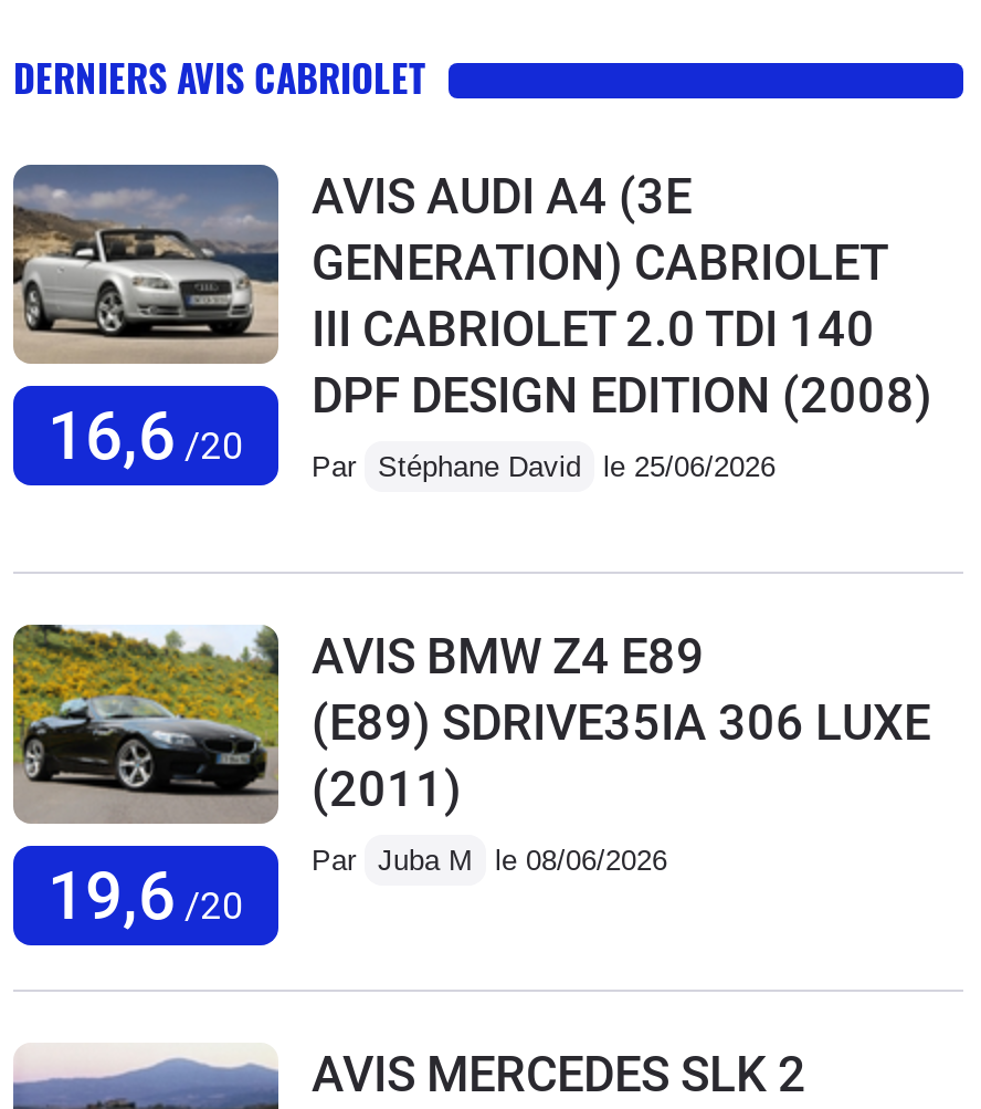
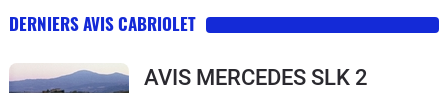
- [image]
- 16,6 /20

- AVIS AUDI A4 (3E
- GENERATION) CABRIOLET
- III CABRIOLET 2.0 TDI 140
- DPF DESIGN EDITION (2008)
- Par Stéphane David le 25/06/2026

- [image]
- 19,6 /20

- AVIS BMW Z4 E89
- (E89) SDRIVE35IA 306 LUXE
- (2011)
- Par Juba M le 08/06/2026
